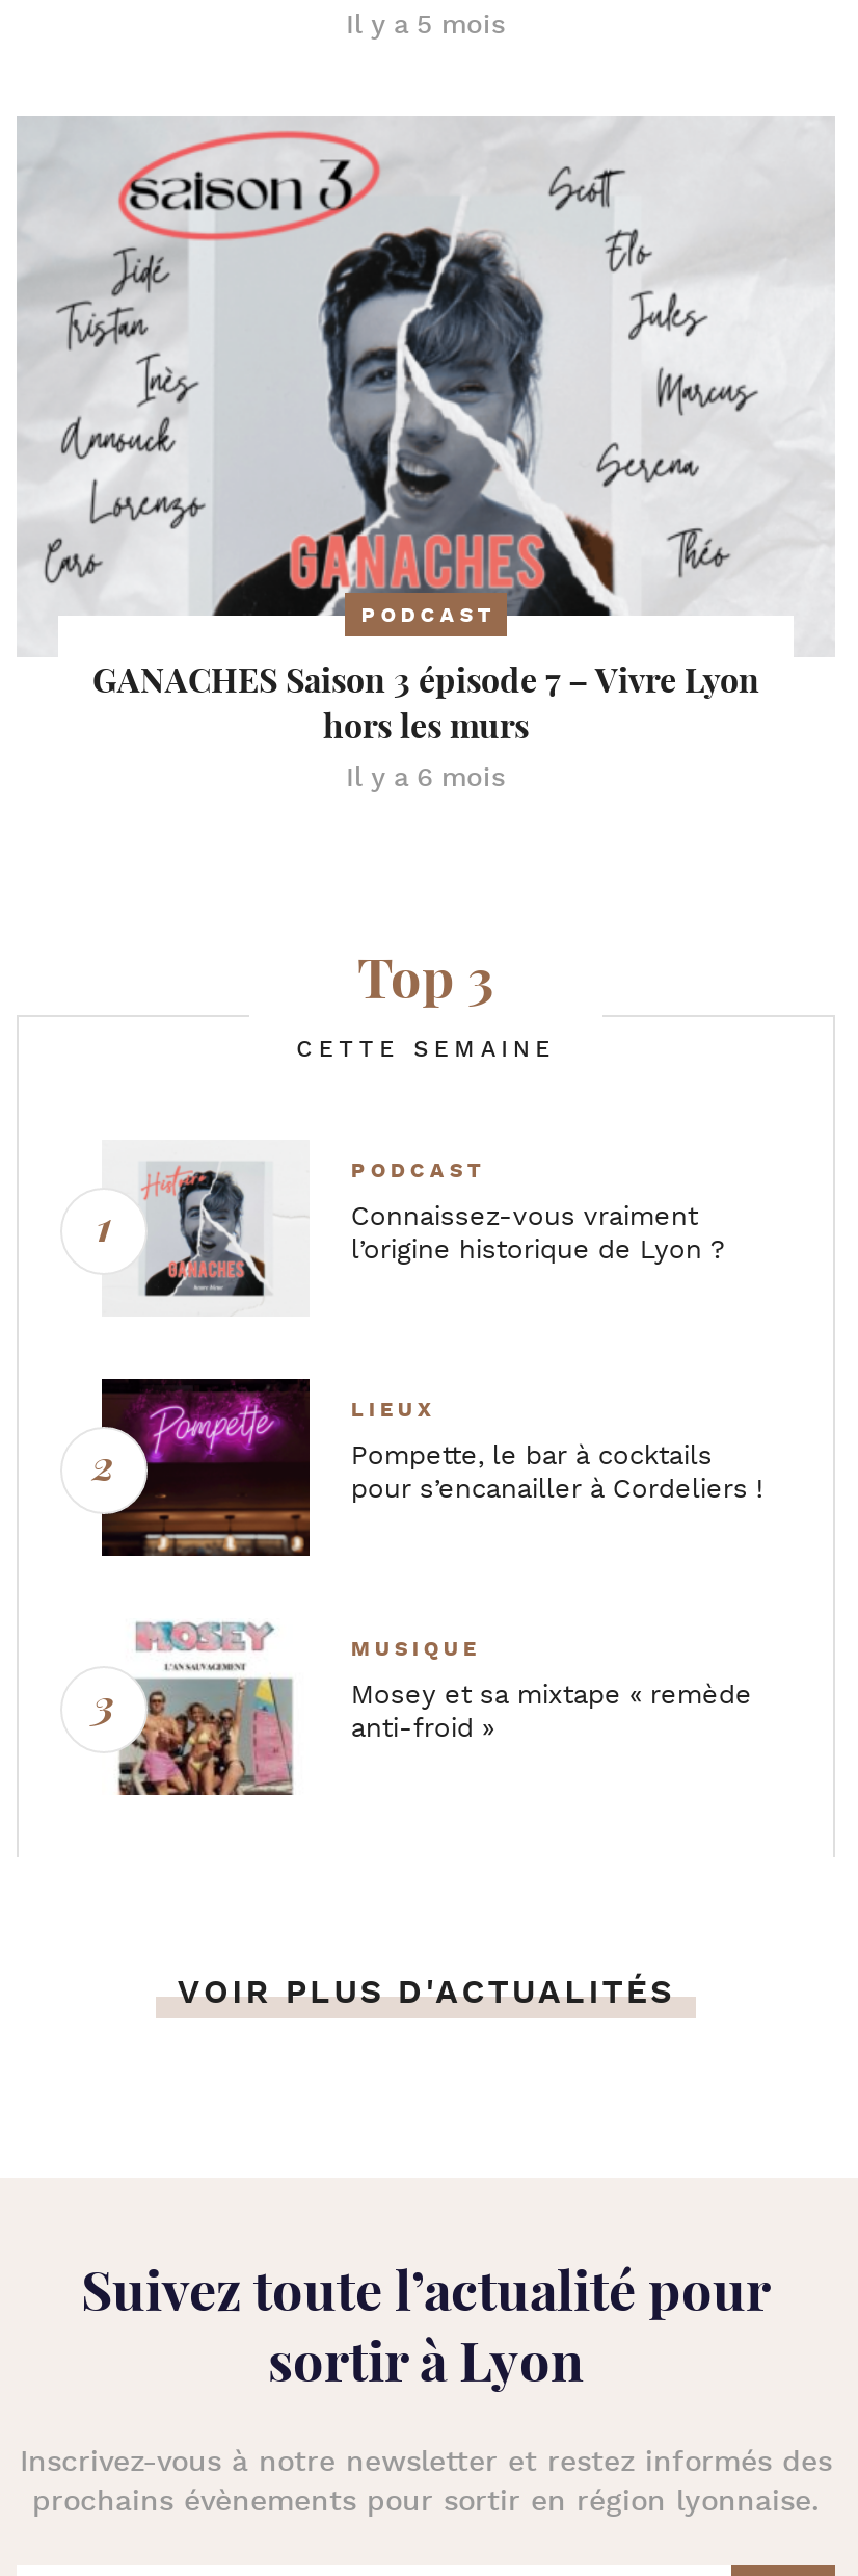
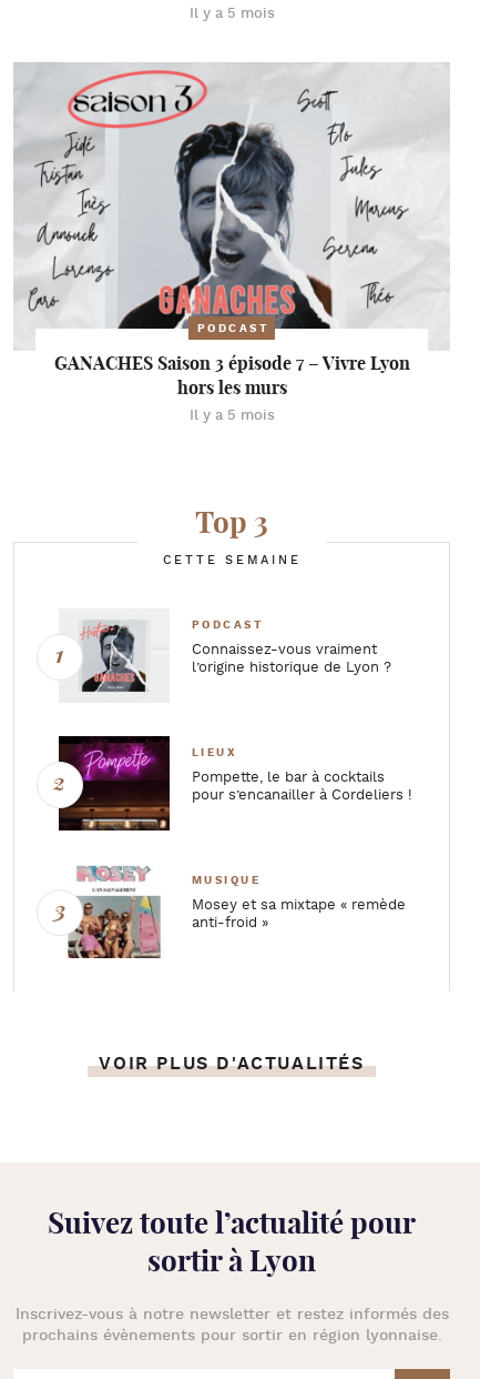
- Il y a 6 mois
+ Il y a 5 mois
